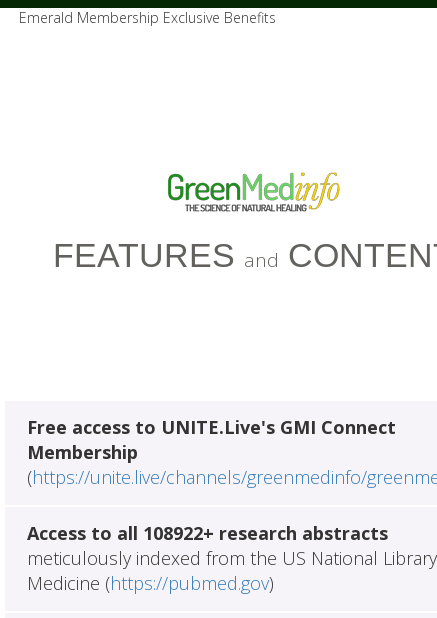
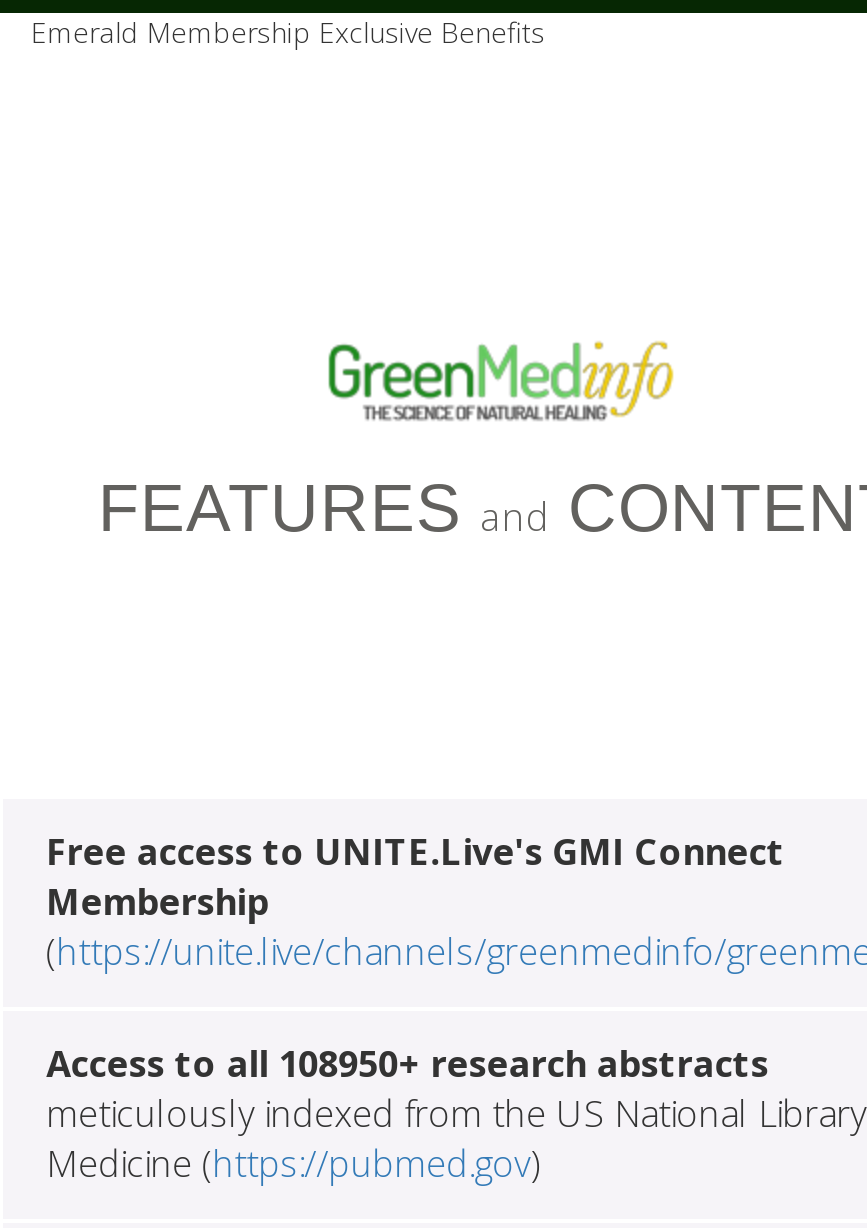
- Access to all 108922+ research abstracts
+ Access to all 108950+ research abstracts
